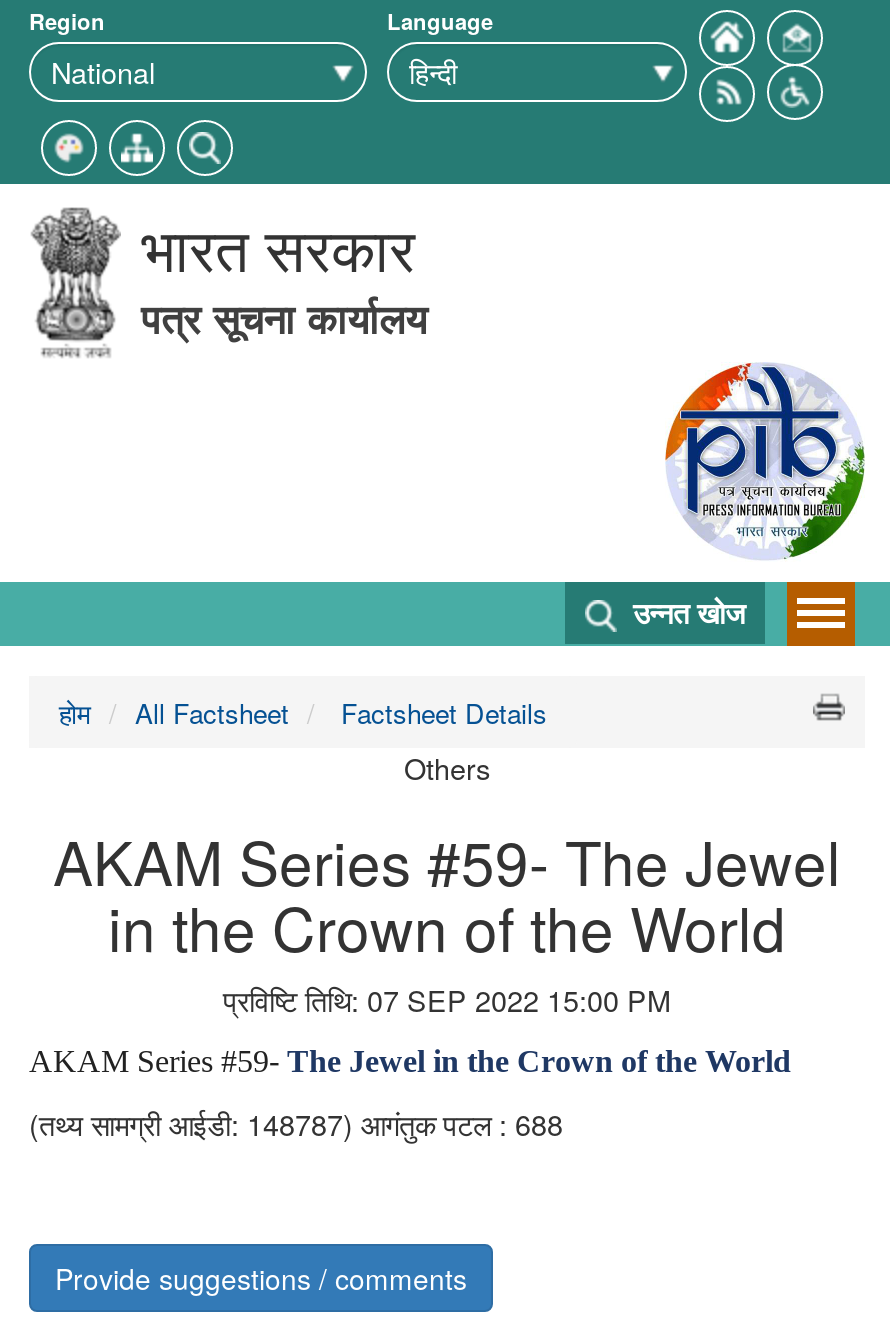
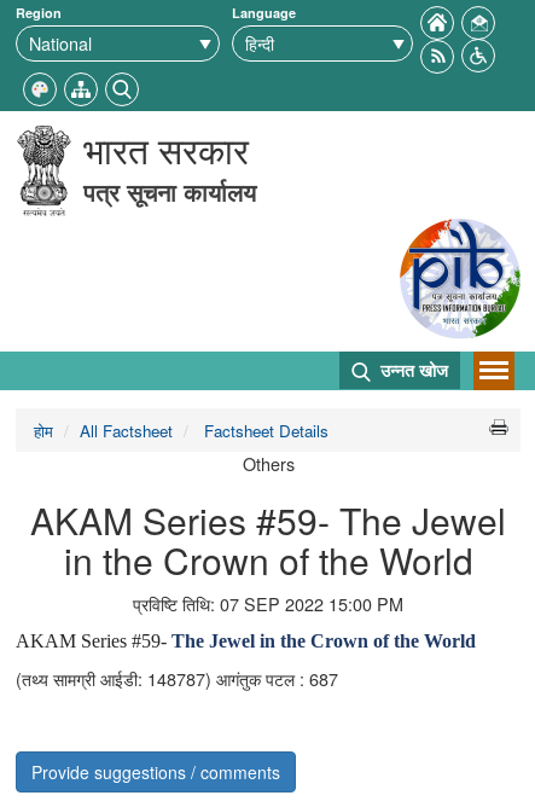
- (तथ्य सामग्री आईडी: 148787) आगंतुक पटल : 688
+ (तथ्य सामग्री आईडी: 148787) आगंतुक पटल : 687
